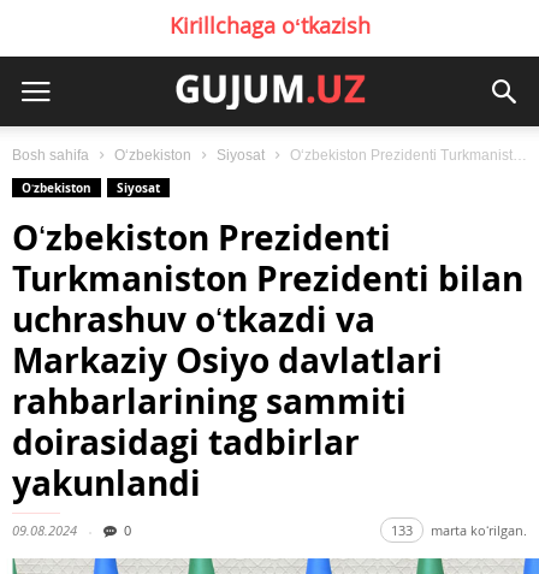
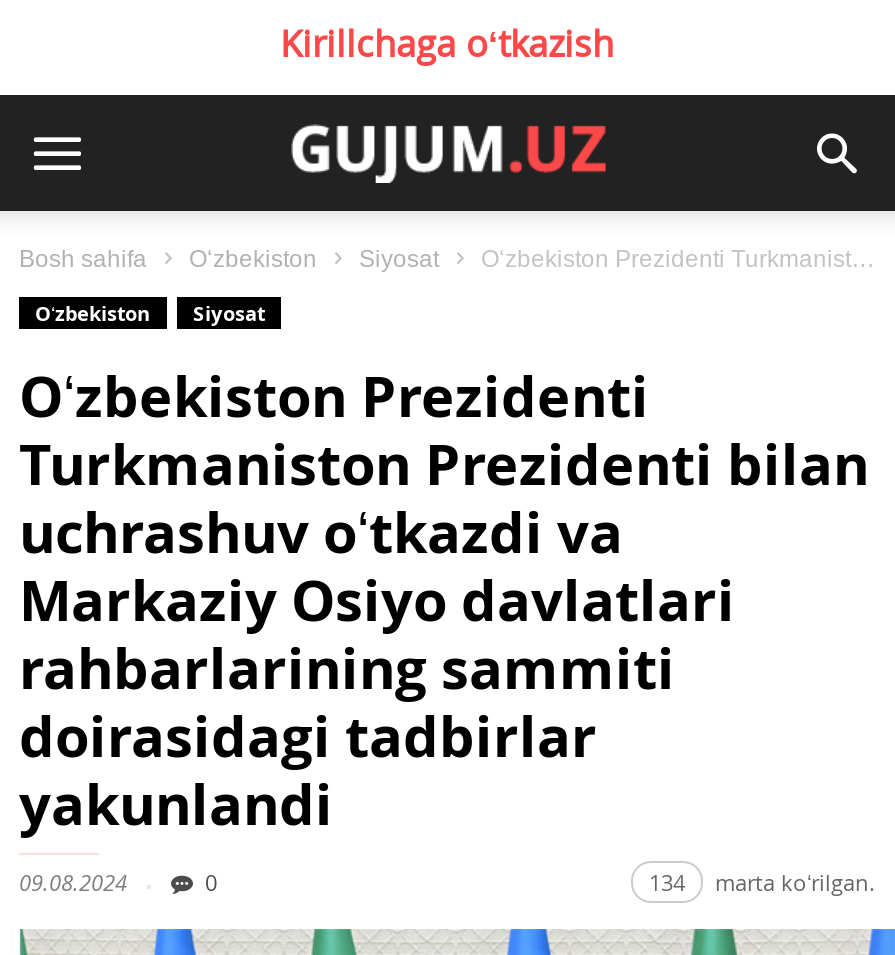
- 133
+ 134
